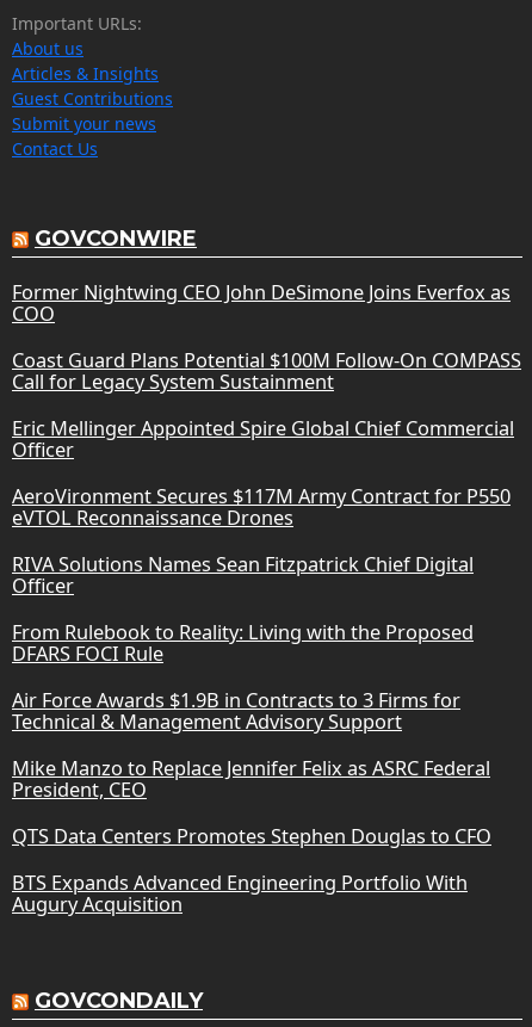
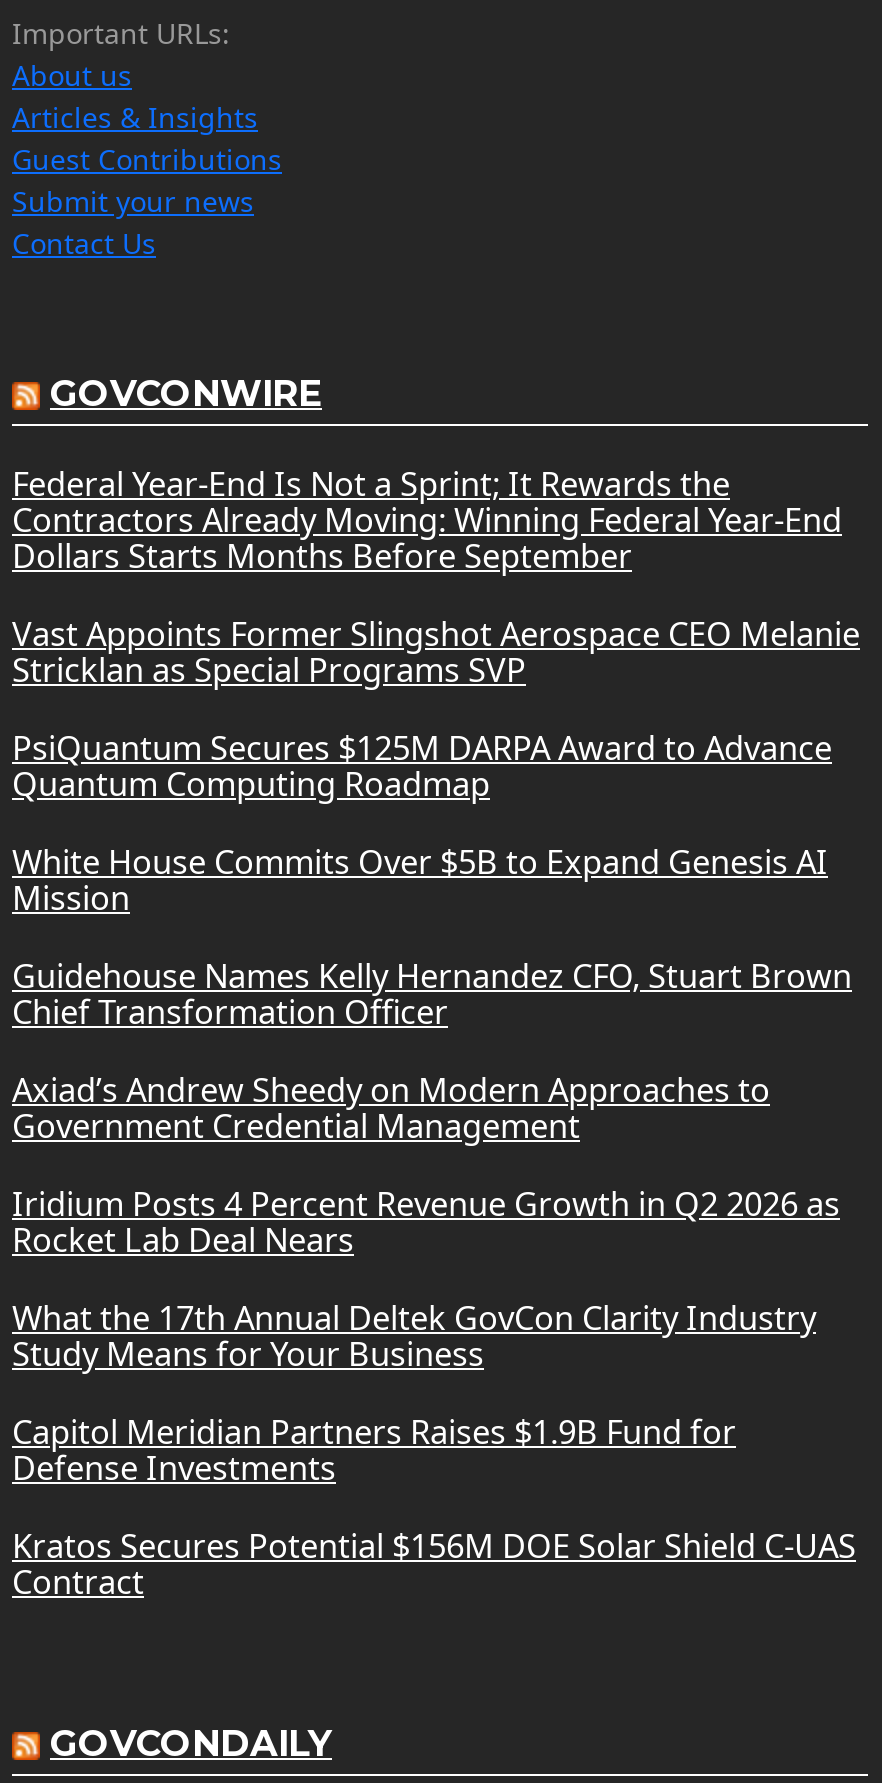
- Former Nightwing CEO John DeSimone Joins Everfox as
- COO
+ Federal Year-End Is Not a Sprint; It Rewards the
+ Contractors Already Moving: Winning Federal Year-End
+ Dollars Starts Months Before September

- Coast Guard Plans Potential $100M Follow-On COMPASS
- Call for Legacy System Sustainment
+ Vast Appoints Former Slingshot Aerospace CEO Melanie
+ Stricklan as Special Programs SVP

- Eric Mellinger Appointed Spire Global Chief Commercial
- Officer
+ PsiQuantum Secures $125M DARPA Award to Advance
+ Quantum Computing Roadmap

- AeroVironment Secures $117M Army Contract for P550
- eVTOL Reconnaissance Drones
+ White House Commits Over $5B to Expand Genesis AI
+ Mission

- RIVA Solutions Names Sean Fitzpatrick Chief Digital
- Officer
+ Guidehouse Names Kelly Hernandez CFO, Stuart Brown
+ Chief Transformation Officer

- From Rulebook to Reality: Living with the Proposed
- DFARS FOCI Rule
+ Axiad’s Andrew Sheedy on Modern Approaches to
+ Government Credential Management

- Air Force Awards $1.9B in Contracts to 3 Firms for
- Technical & Management Advisory Support
+ Iridium Posts 4 Percent Revenue Growth in Q2 2026 as
+ Rocket Lab Deal Nears

- Mike Manzo to Replace Jennifer Felix as ASRC Federal
- President, CEO
+ What the 17th Annual Deltek GovCon Clarity Industry
+ Study Means for Your Business

- QTS Data Centers Promotes Stephen Douglas to CFO
+ Capitol Meridian Partners Raises $1.9B Fund for
+ Defense Investments

- BTS Expands Advanced Engineering Portfolio With
- Augury Acquisition
+ Kratos Secures Potential $156M DOE Solar Shield C-UAS
+ Contract
